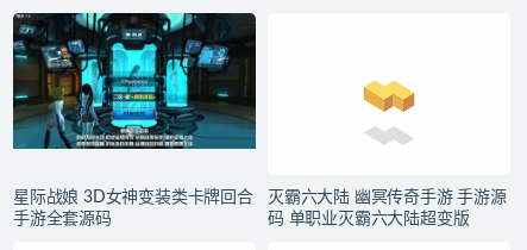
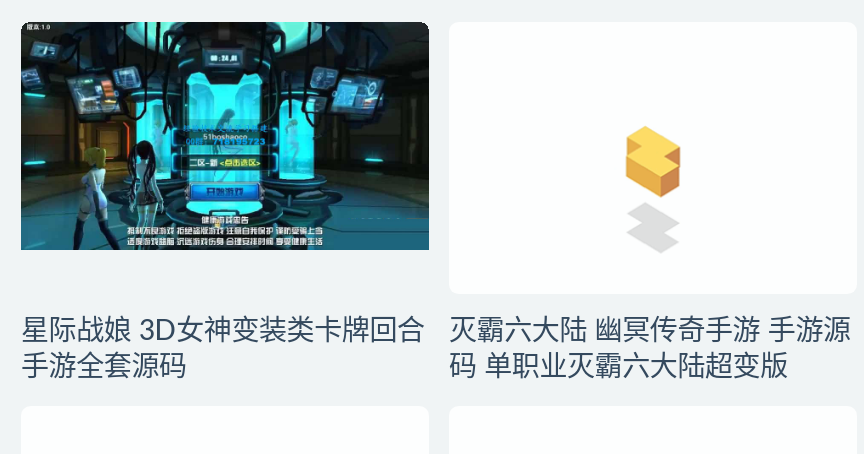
- [image]
+ [image]
